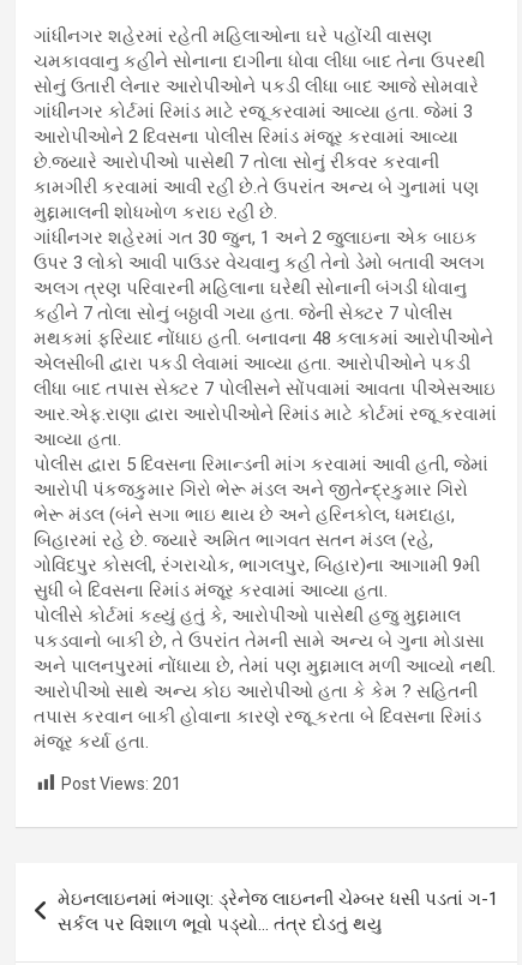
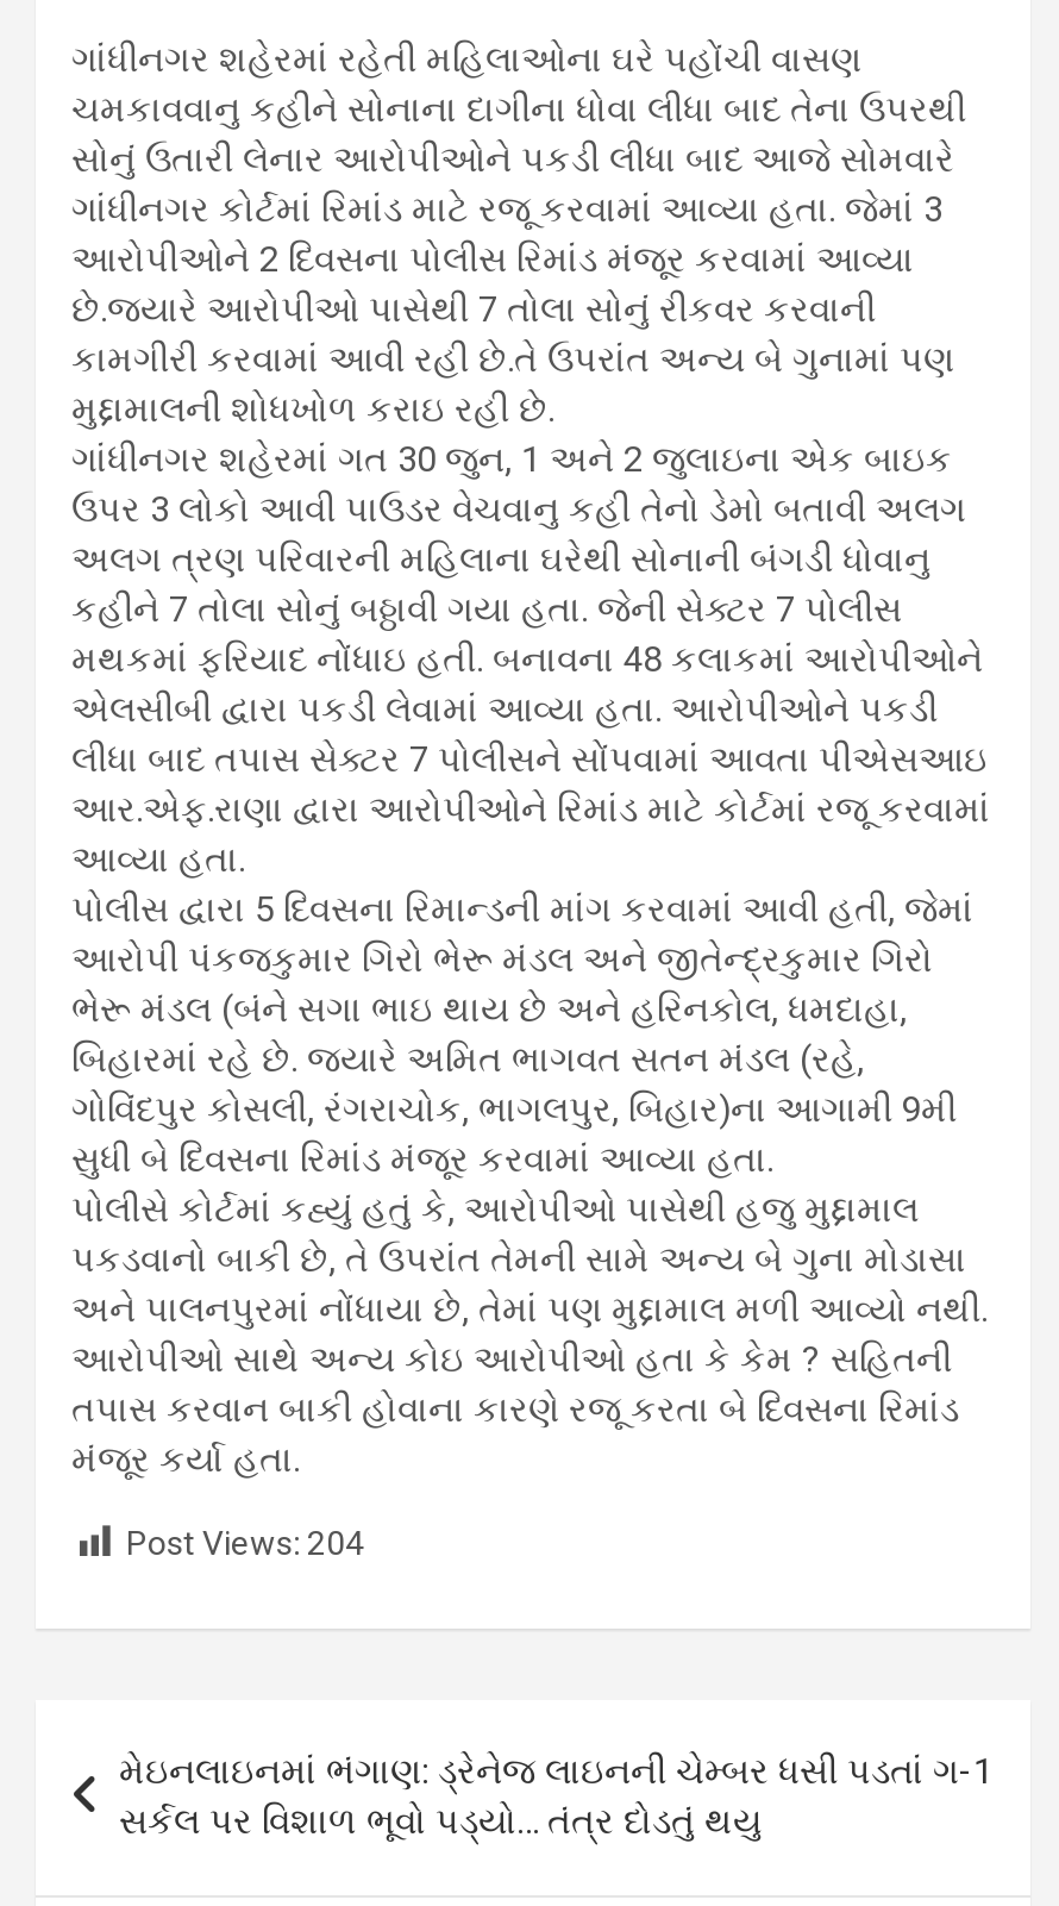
- Post Views: 201
+ Post Views: 204
